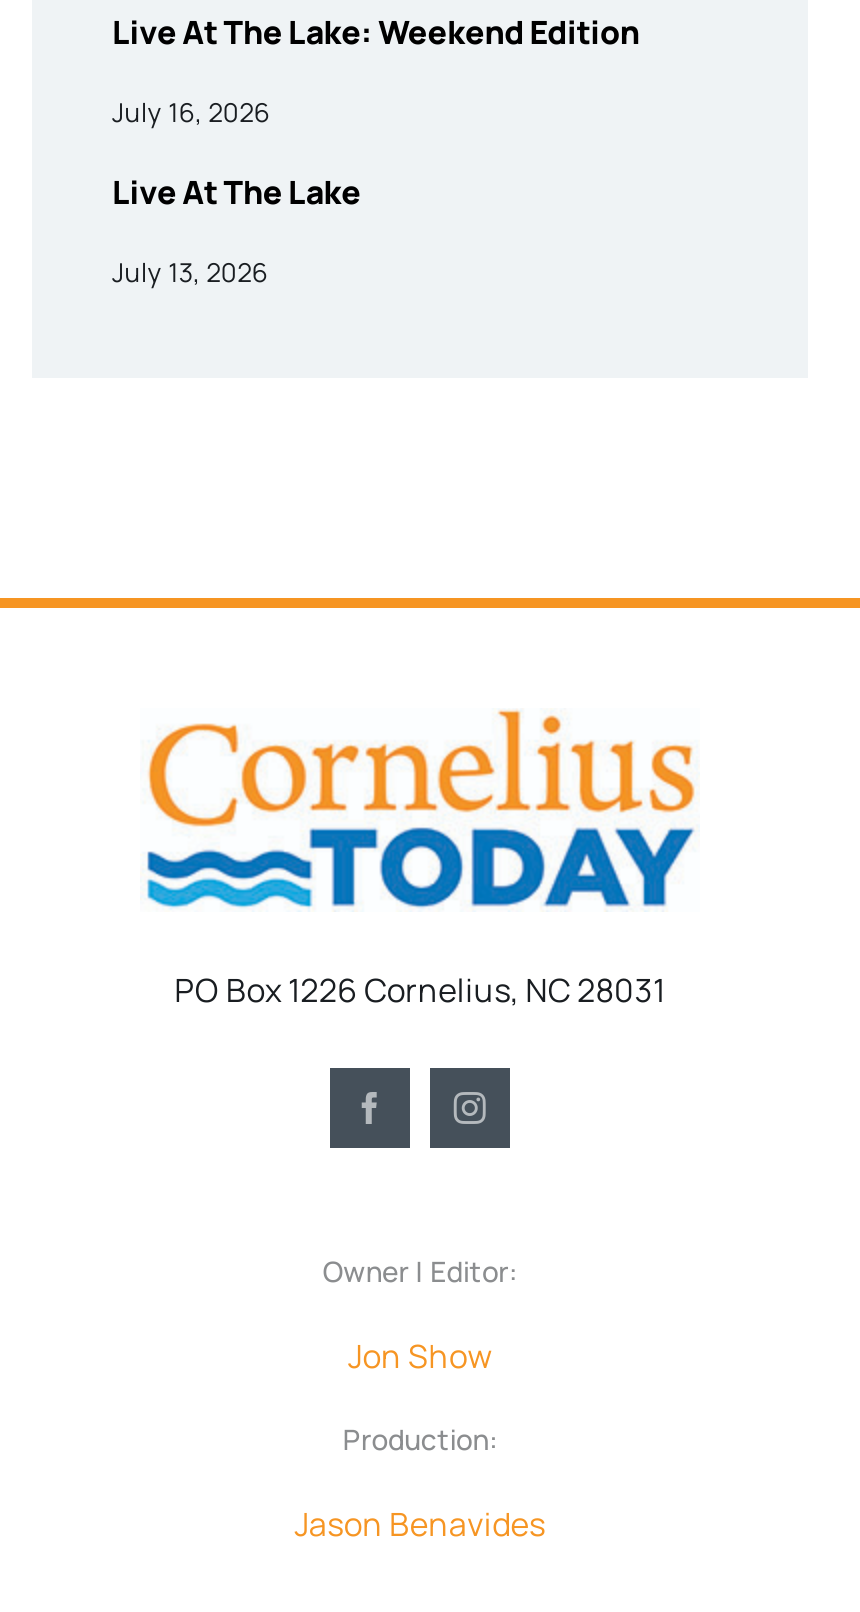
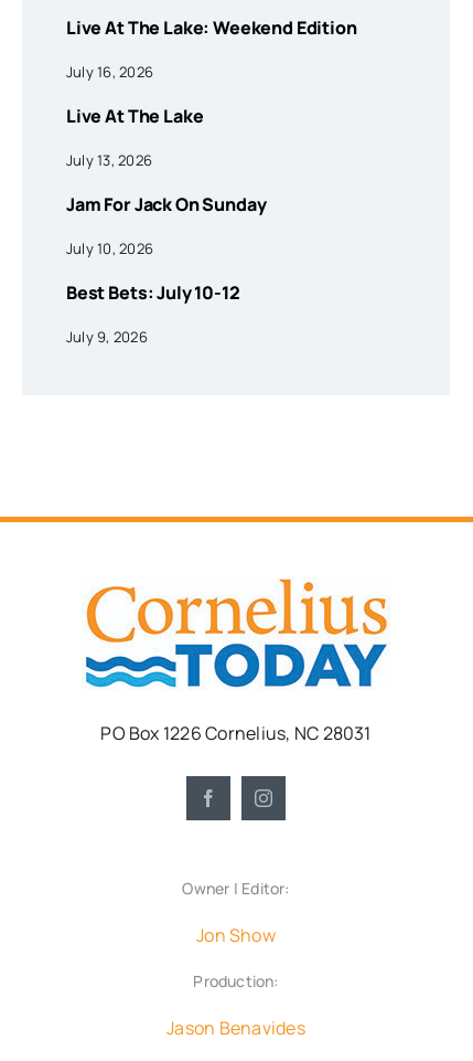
+ Jam For Jack On Sunday
+ July 10, 2026
+ Best Bets: July 10-12
+ July 9, 2026
